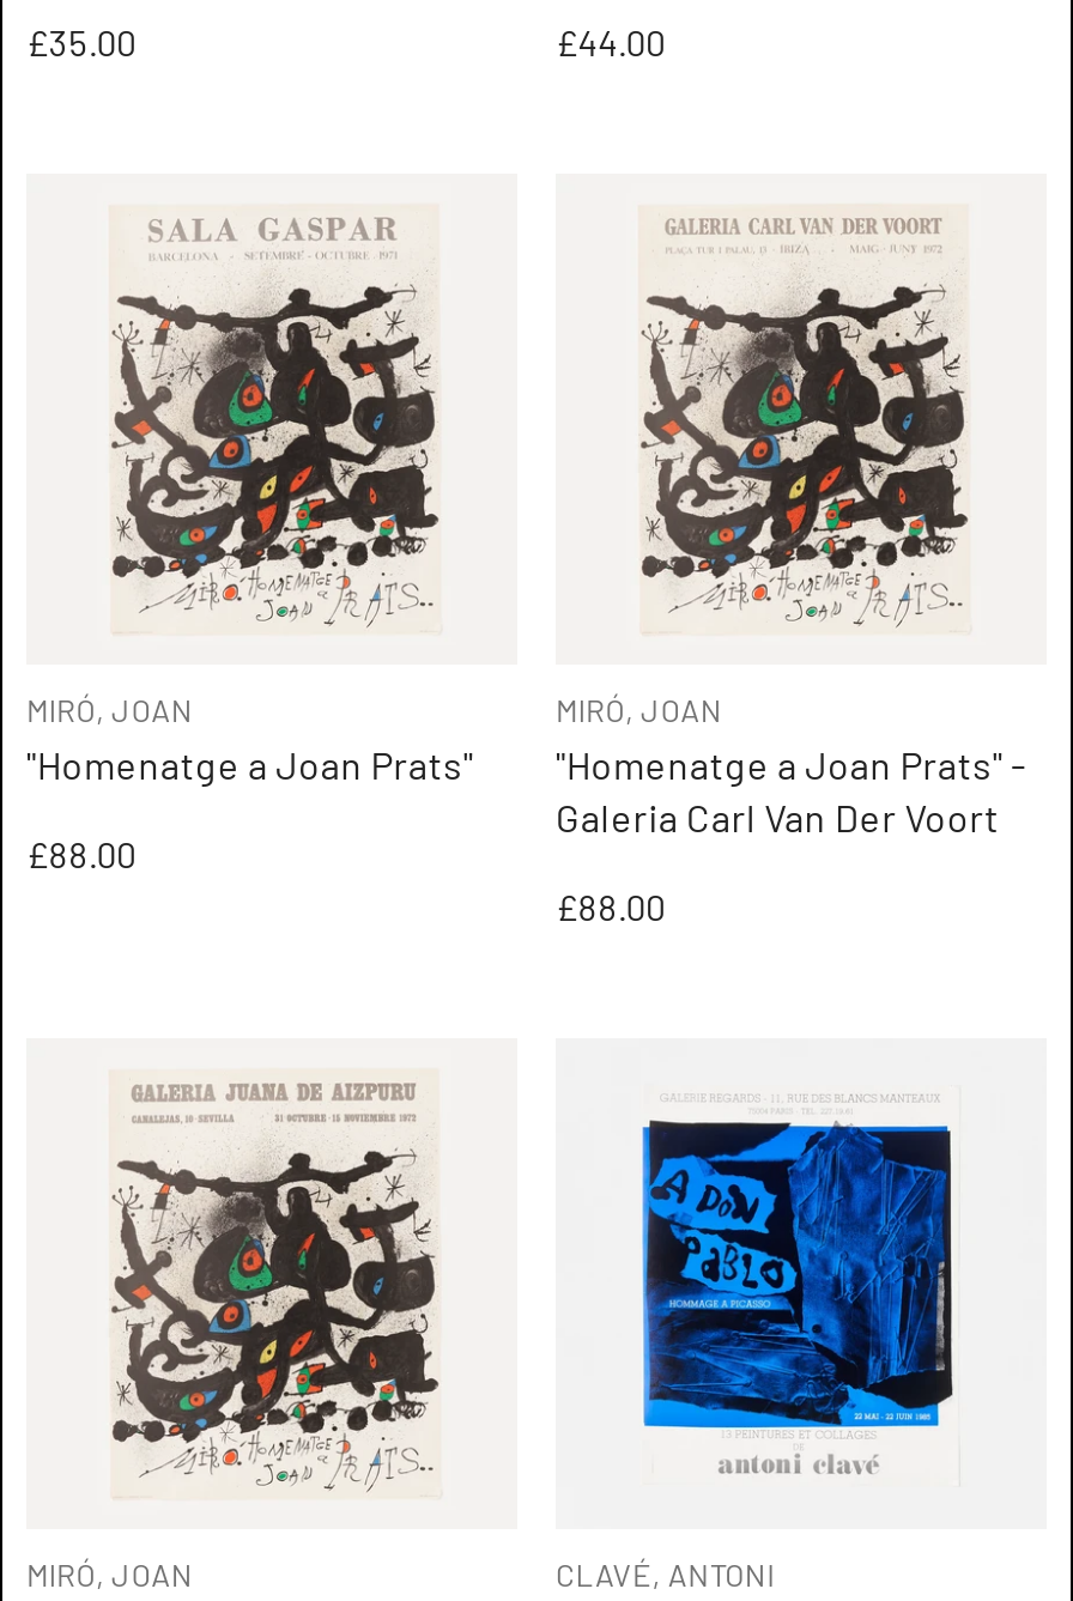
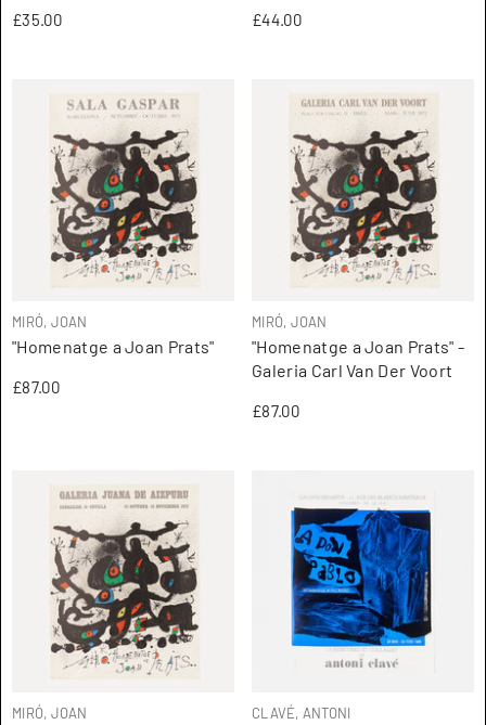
- £88.00
+ £87.00

- £88.00
+ £87.00
